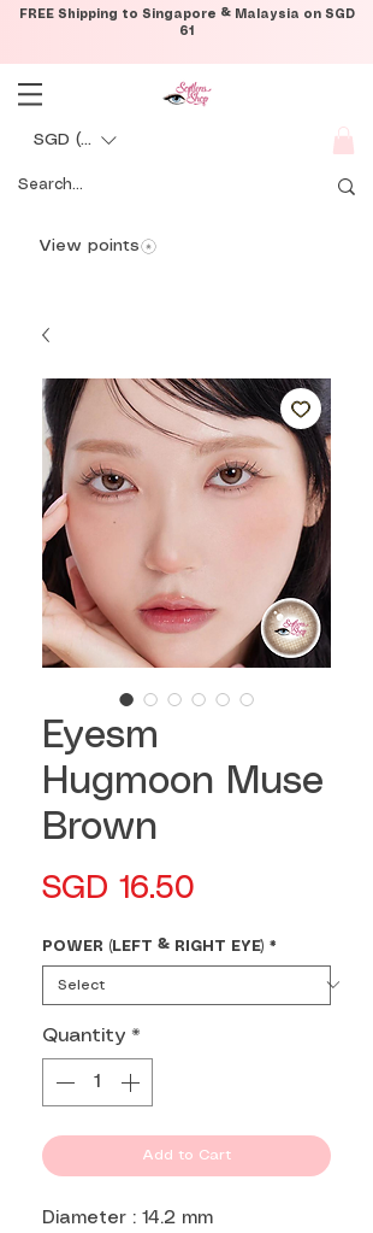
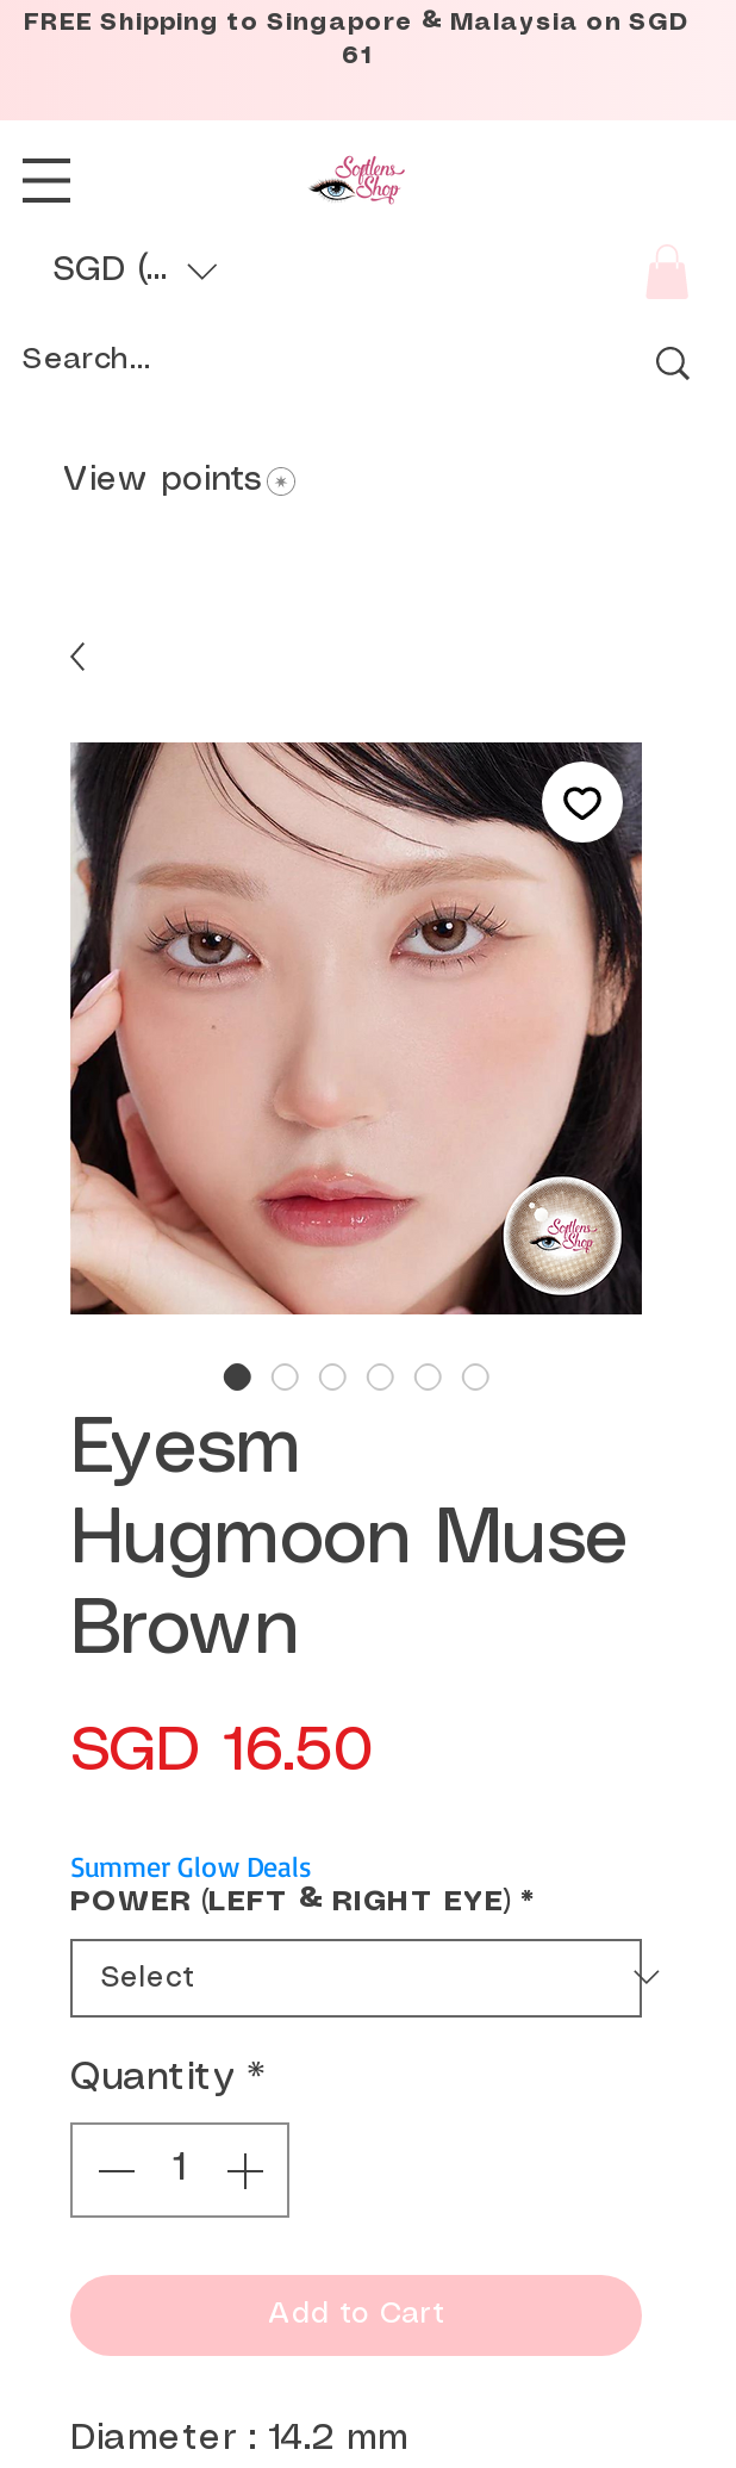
+ Summer Glow Deals
